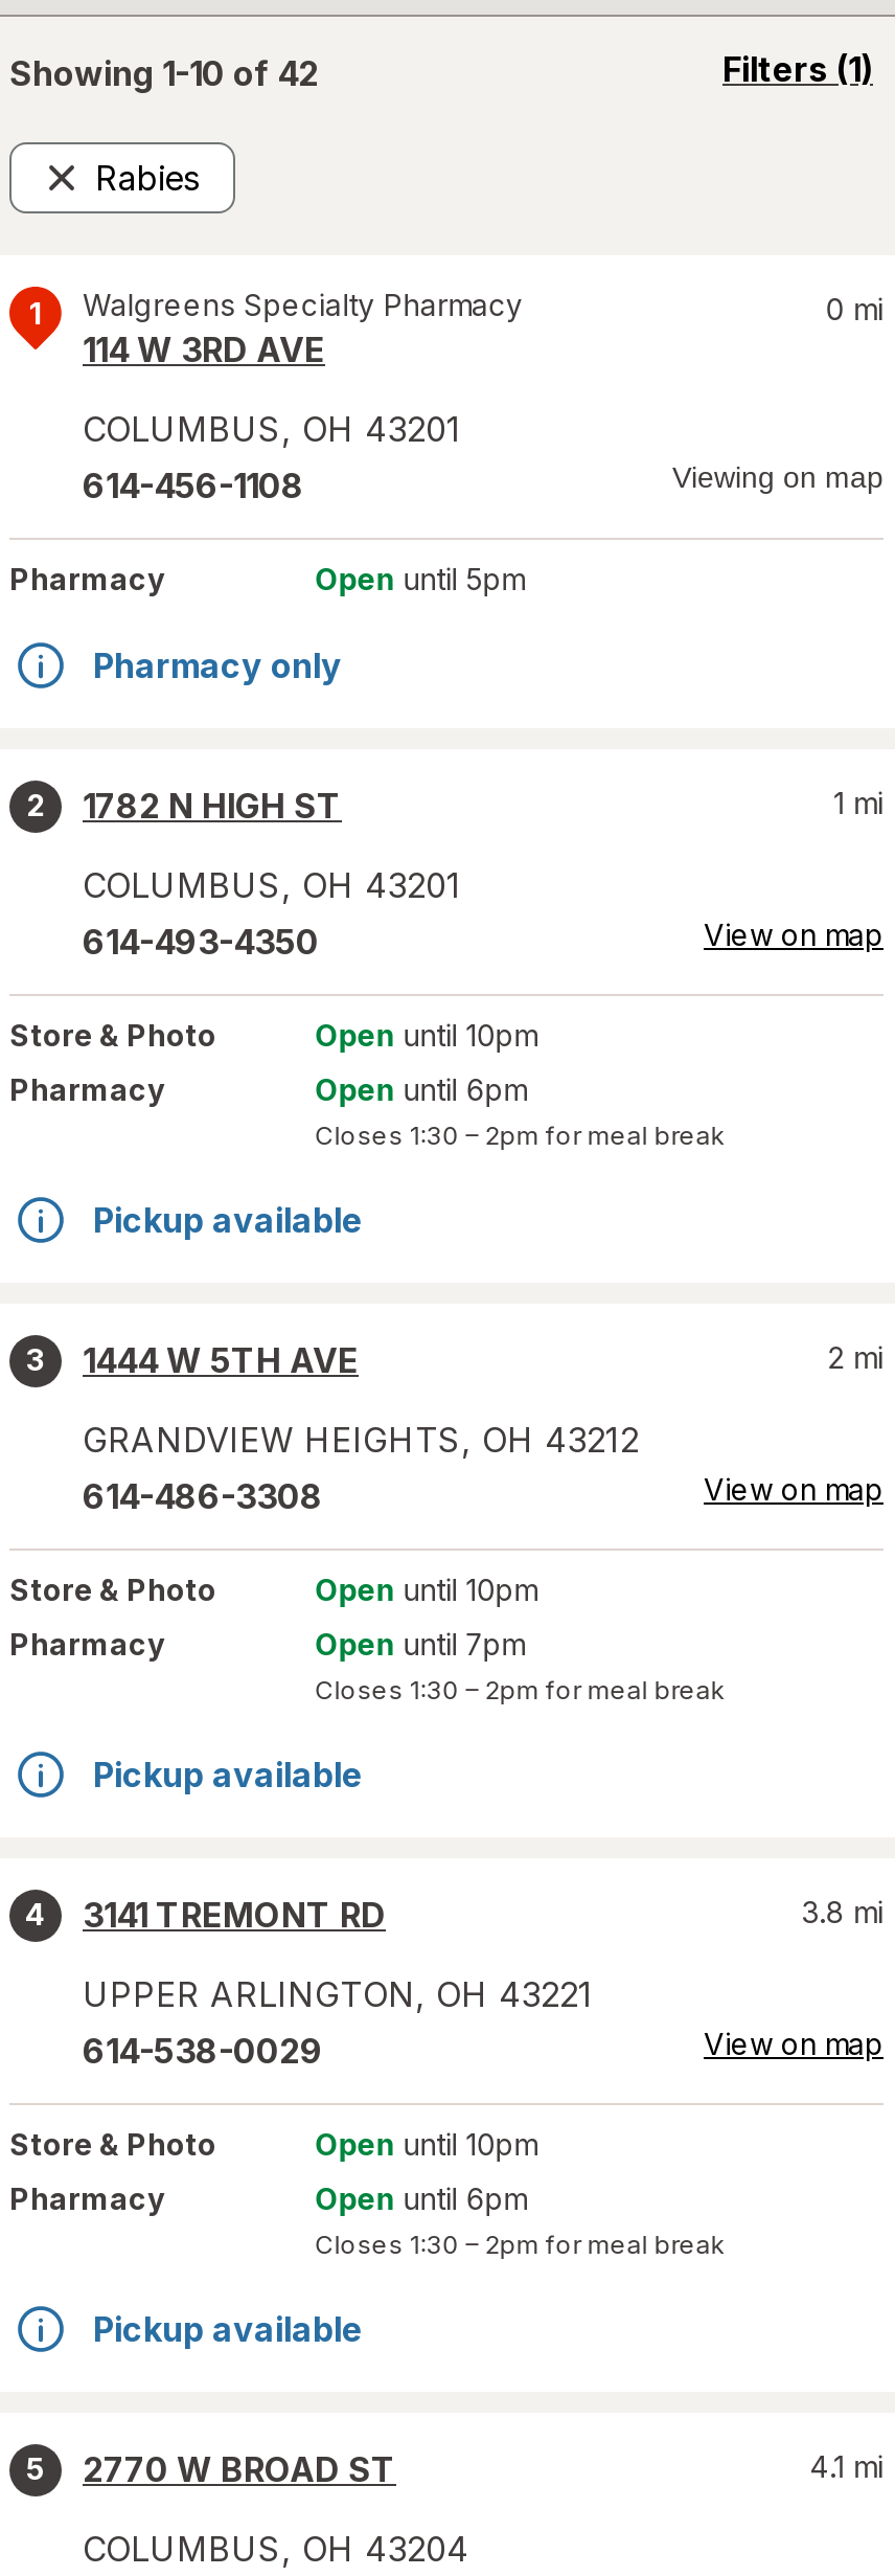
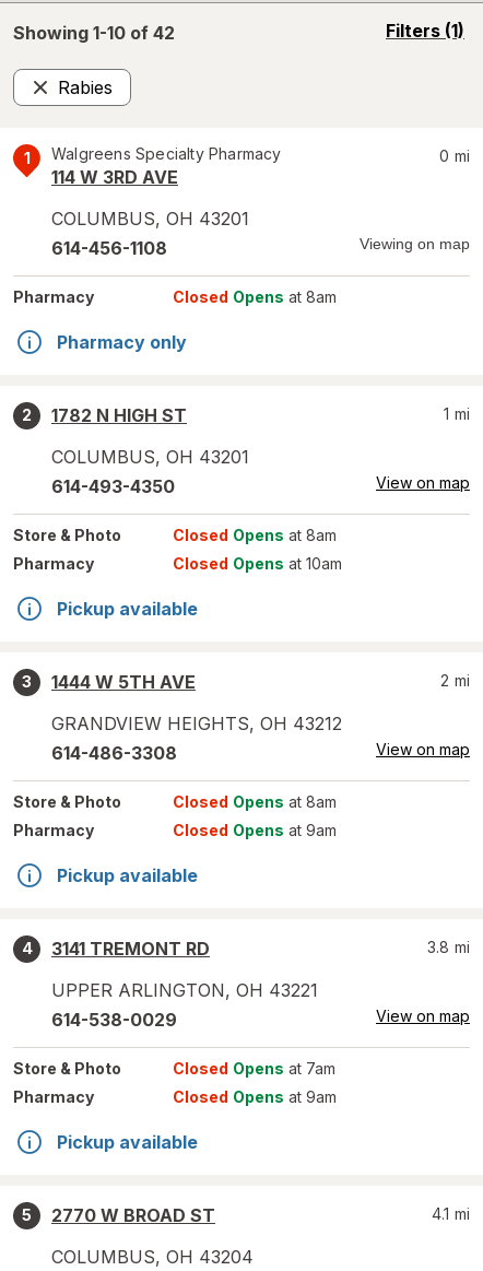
- Open until 5pm
+ Closed Opens at 8am

- Open until 10pm
+ Closed Opens at 8am

- Open until 6pm
- Closes 1:30 – 2pm for meal break
+ Closed Opens at 10am

- Open until 10pm
+ Closed Opens at 8am

- Open until 7pm
- Closes 1:30 – 2pm for meal break
+ Closed Opens at 9am

- Open until 10pm
+ Closed Opens at 7am

- Open until 6pm
- Closes 1:30 – 2pm for meal break
+ Closed Opens at 9am
